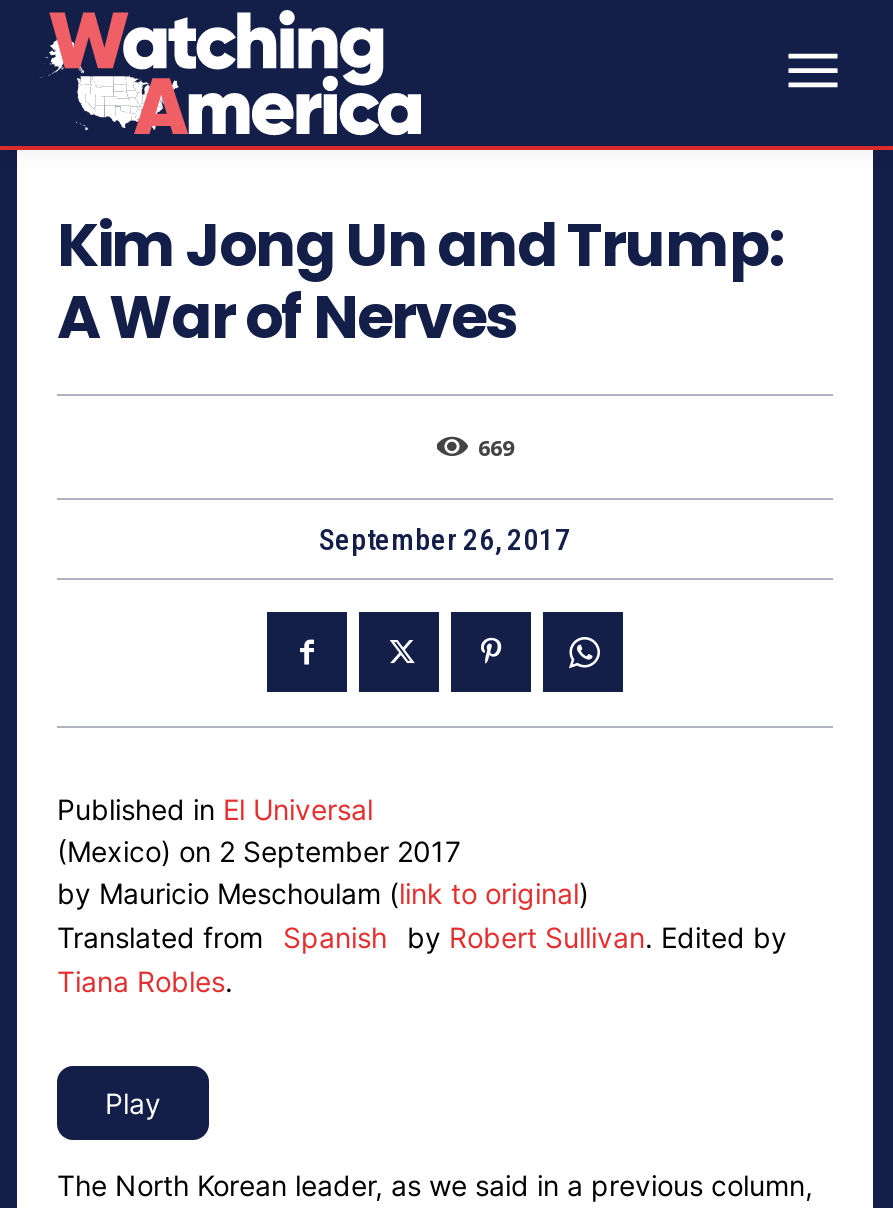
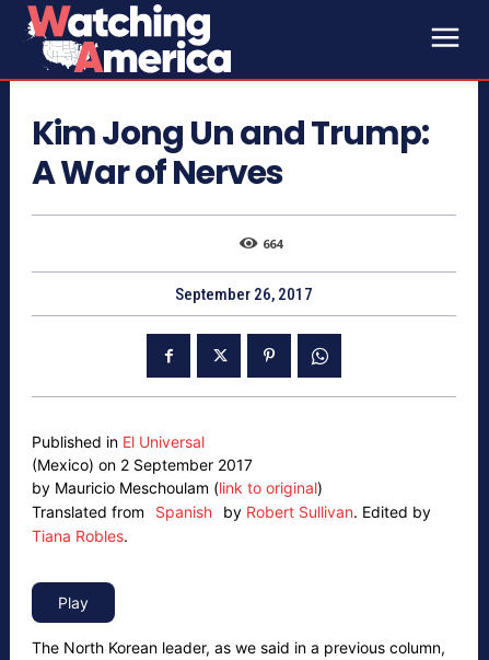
- 669
+ 664
